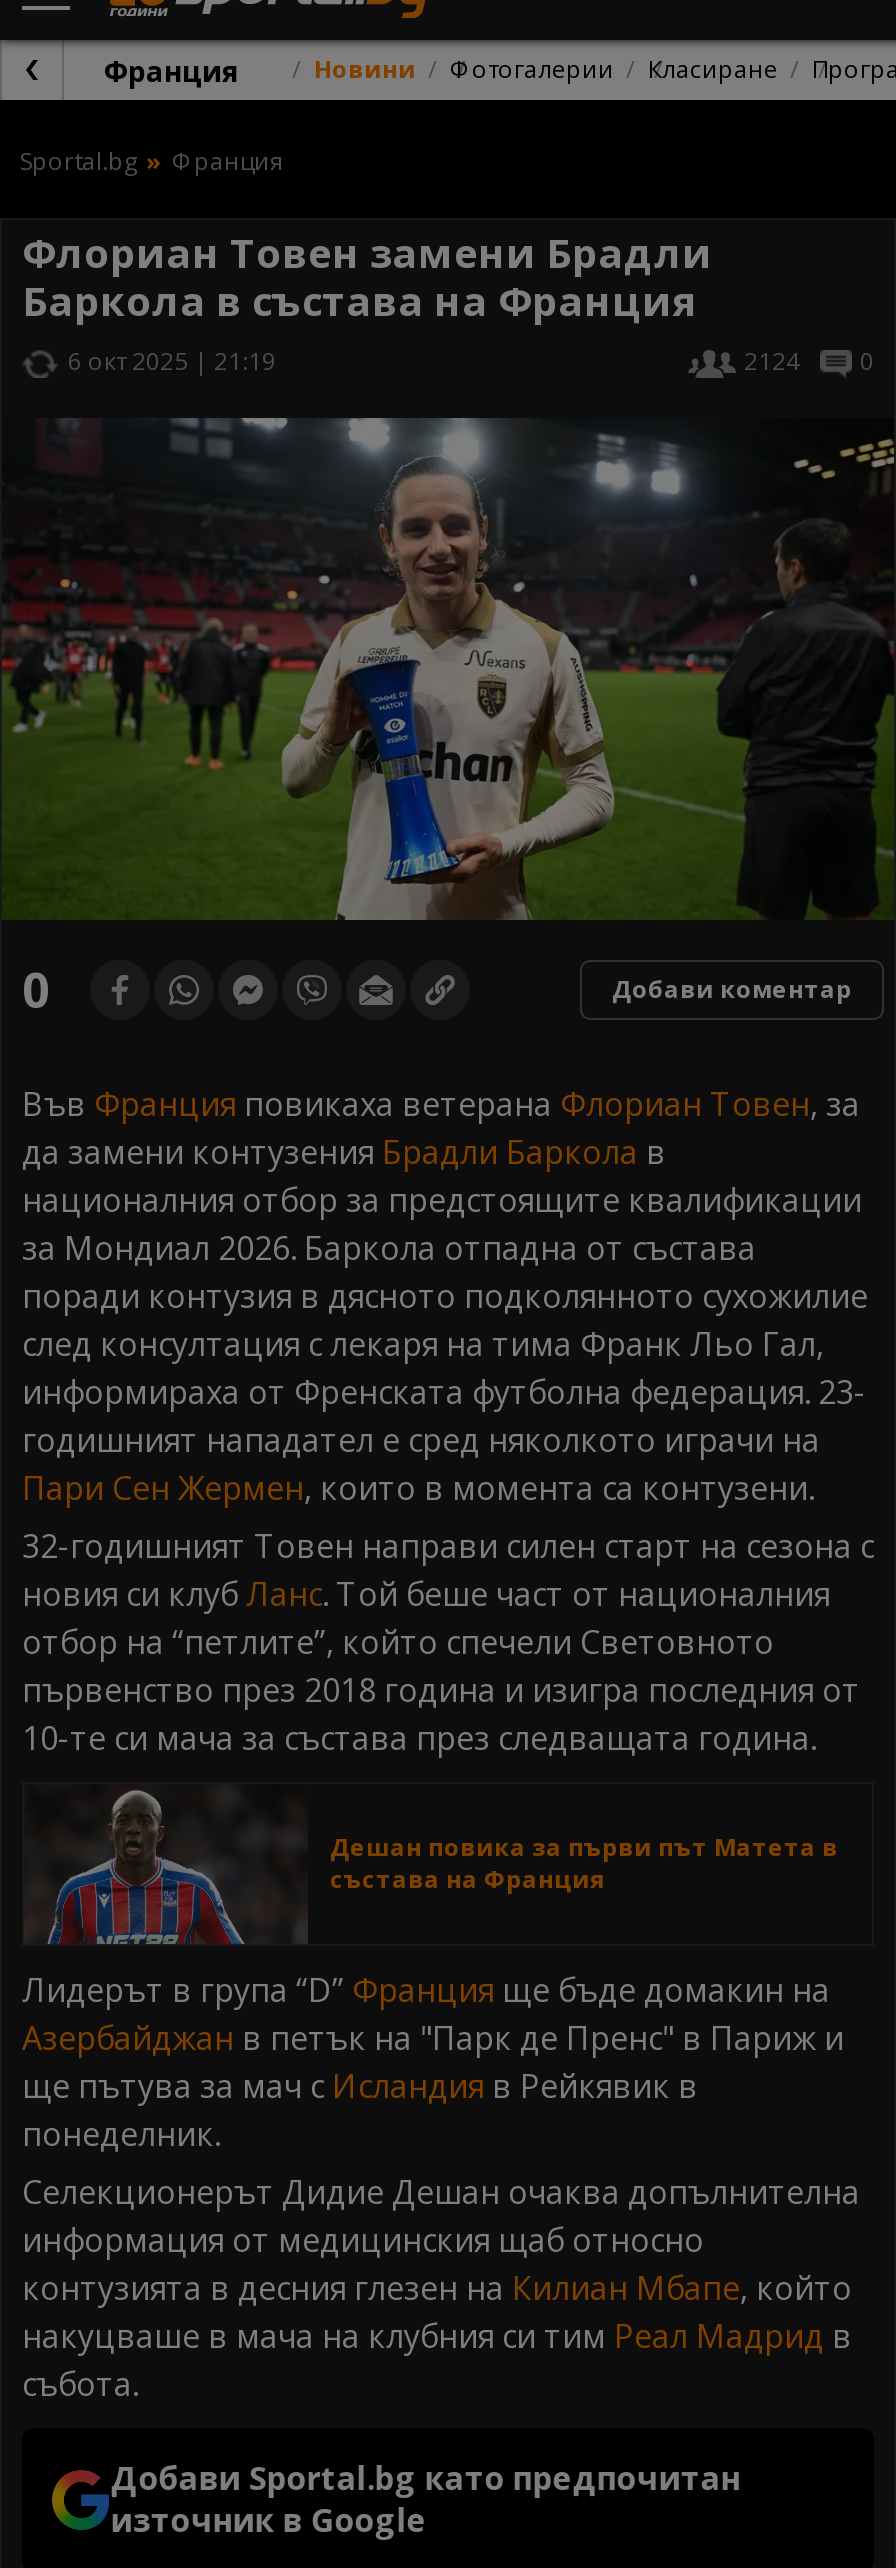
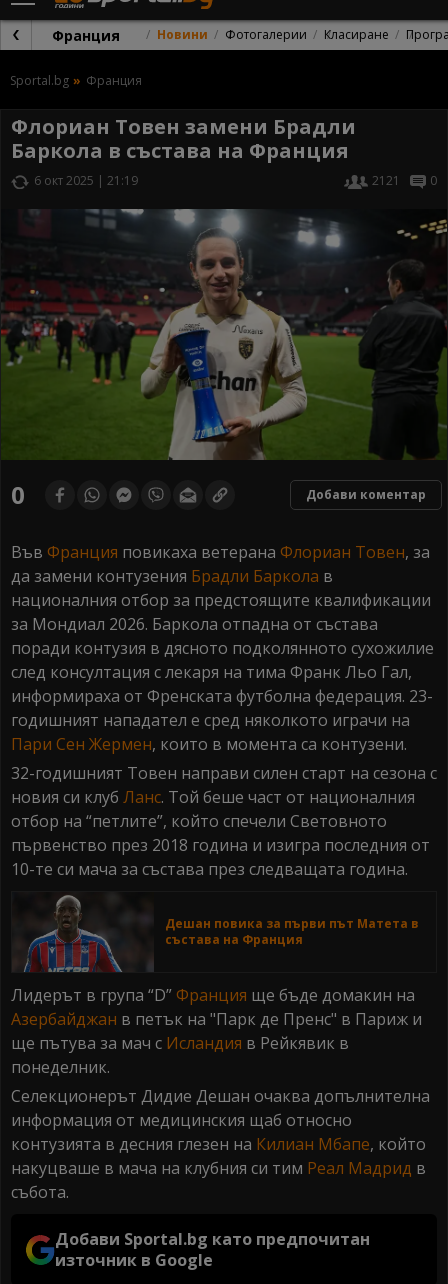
- 2124 0
+ 2121 0
